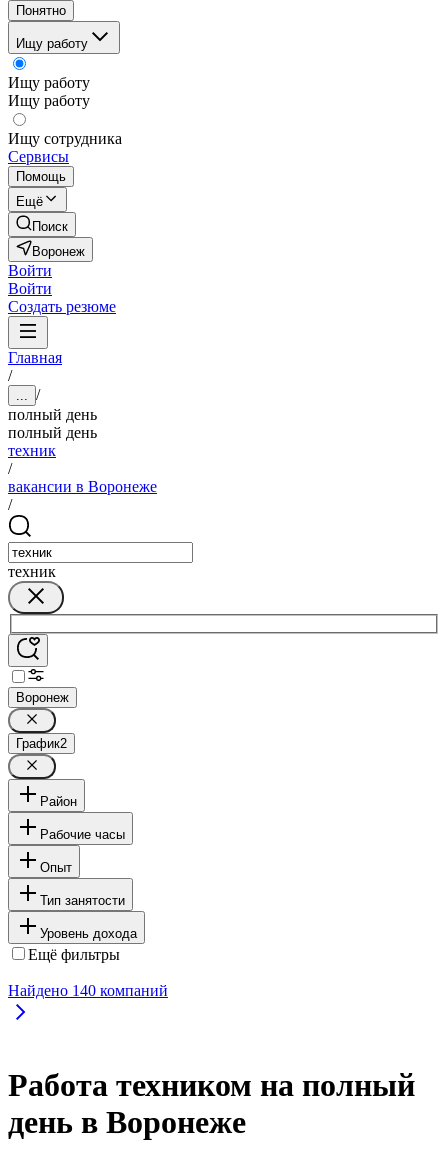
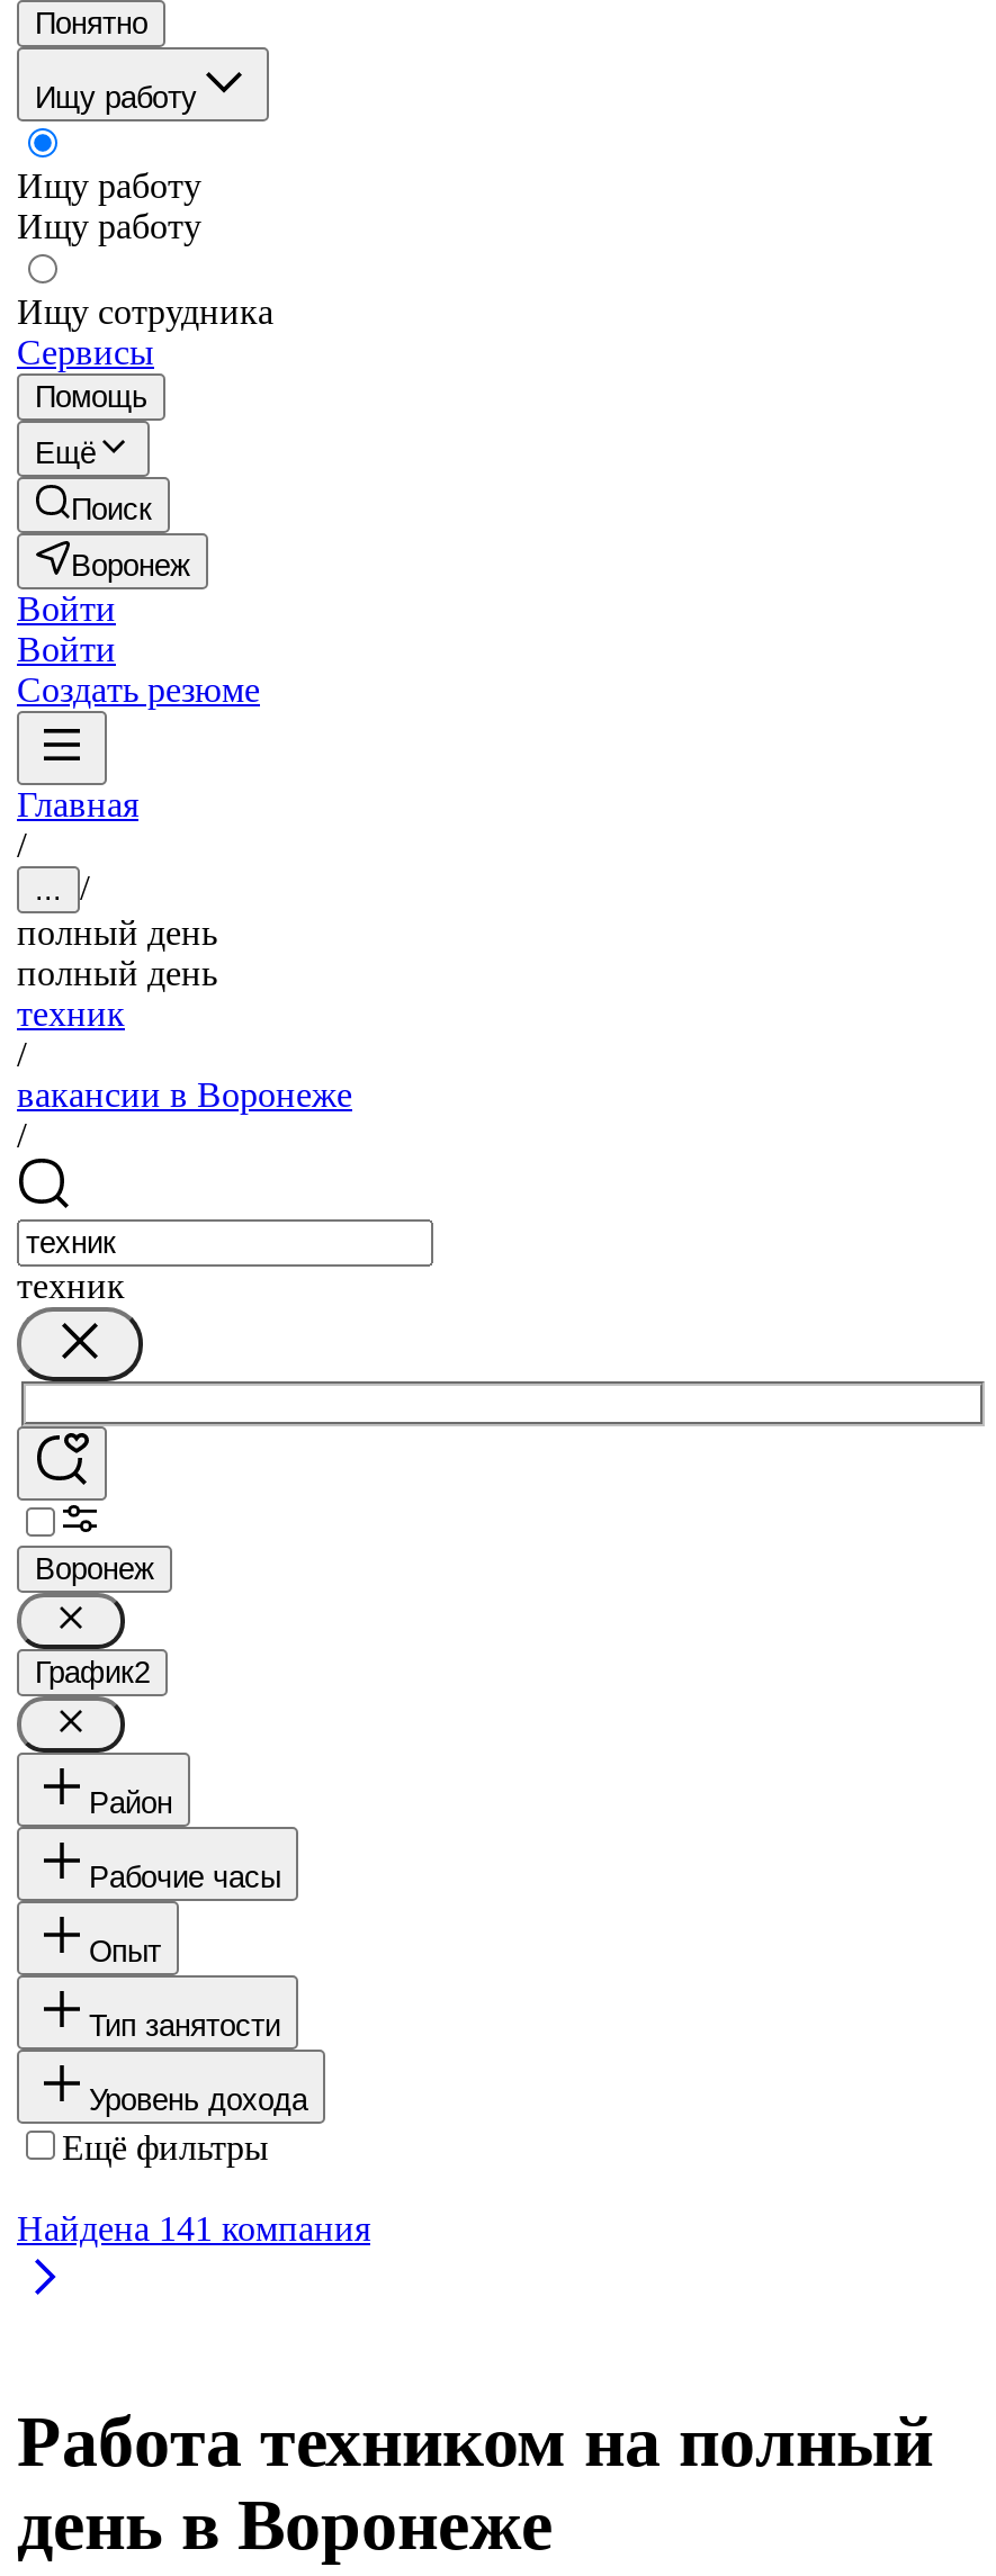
- Найдено 140 компаний
+ Найдена 141 компания
